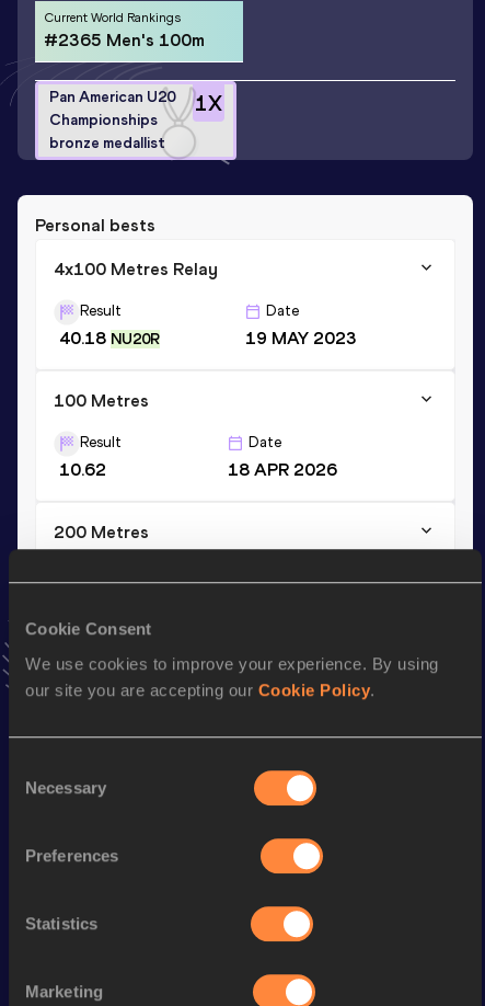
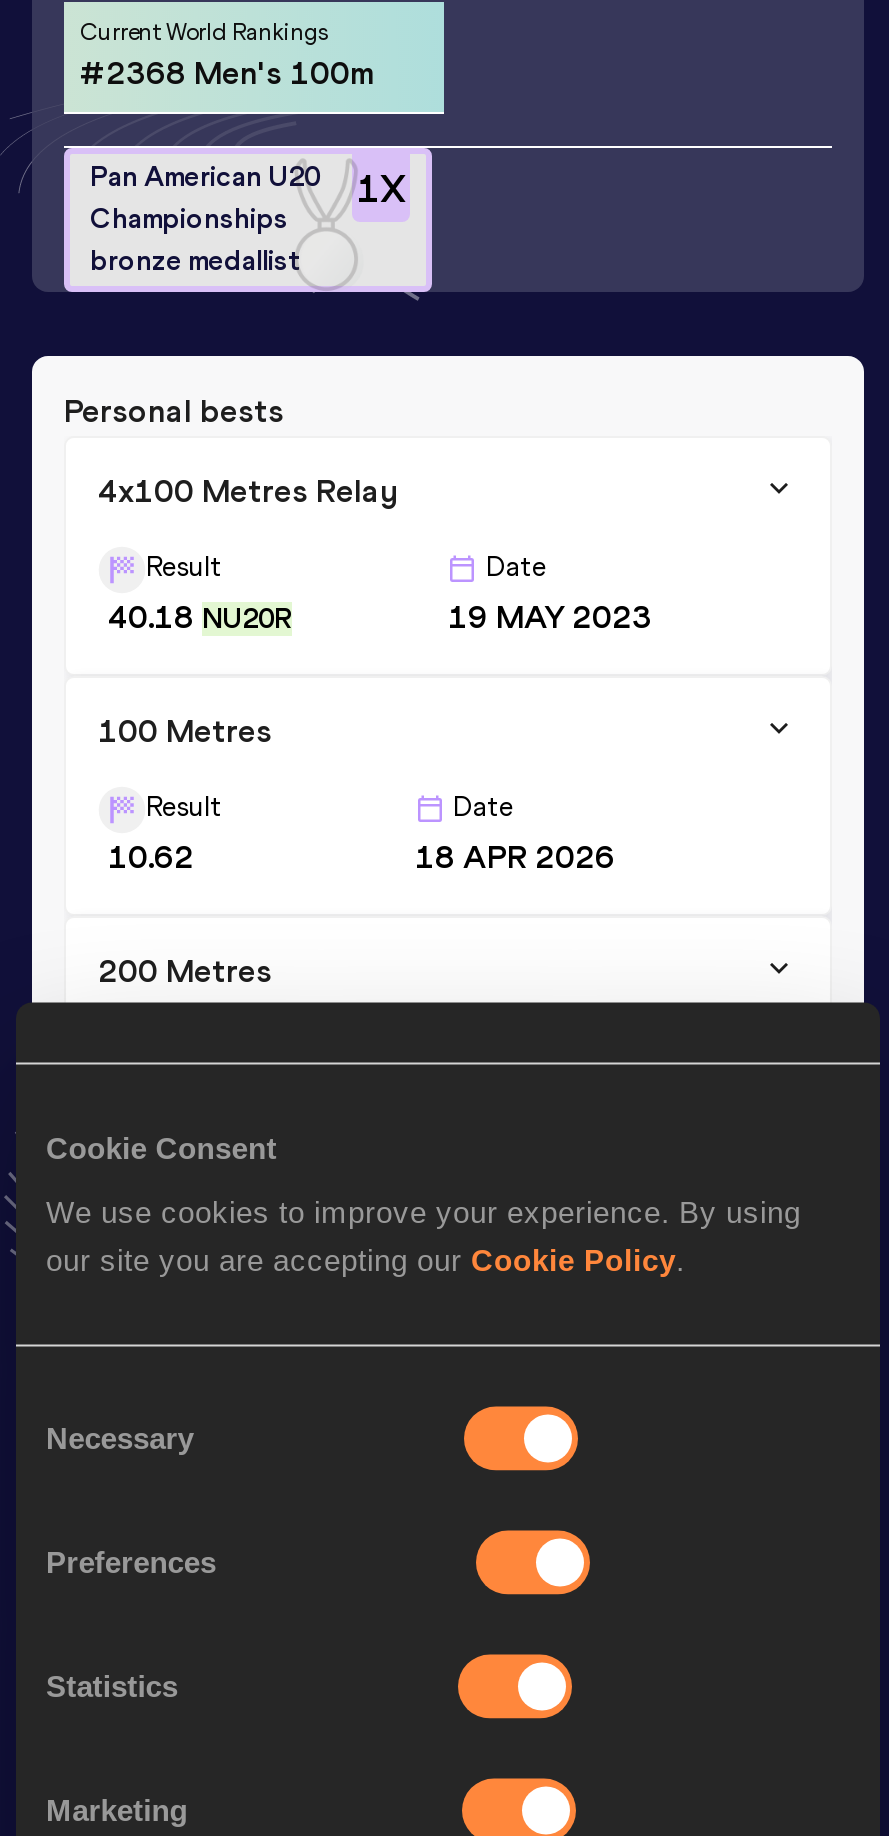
- #2365 Men's 100m
+ #2368 Men's 100m
